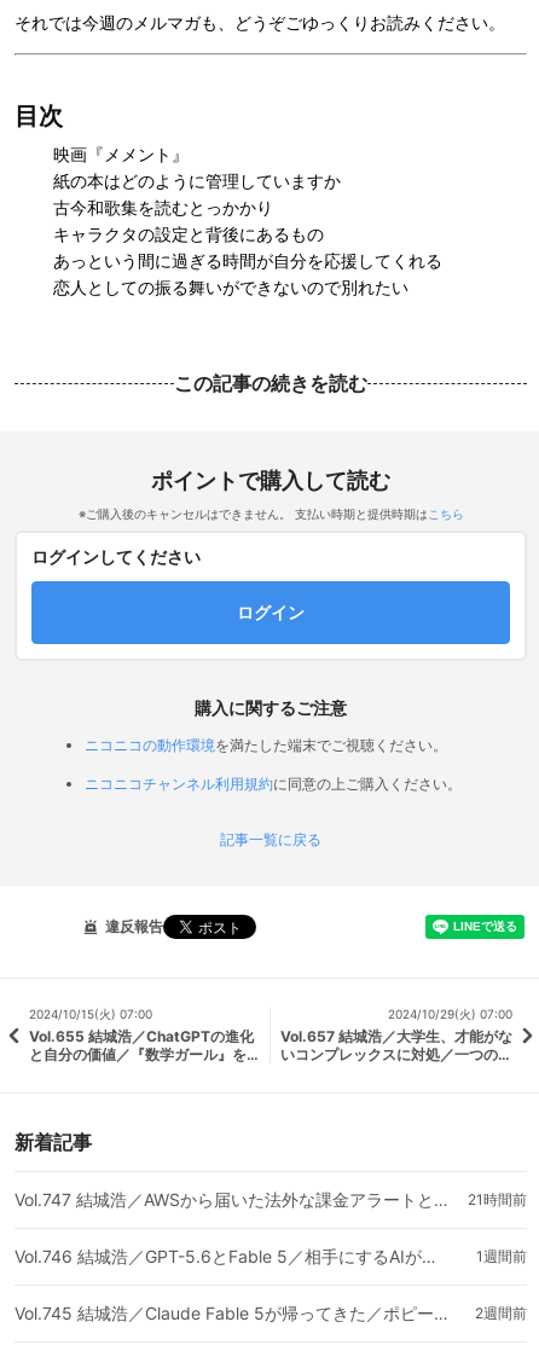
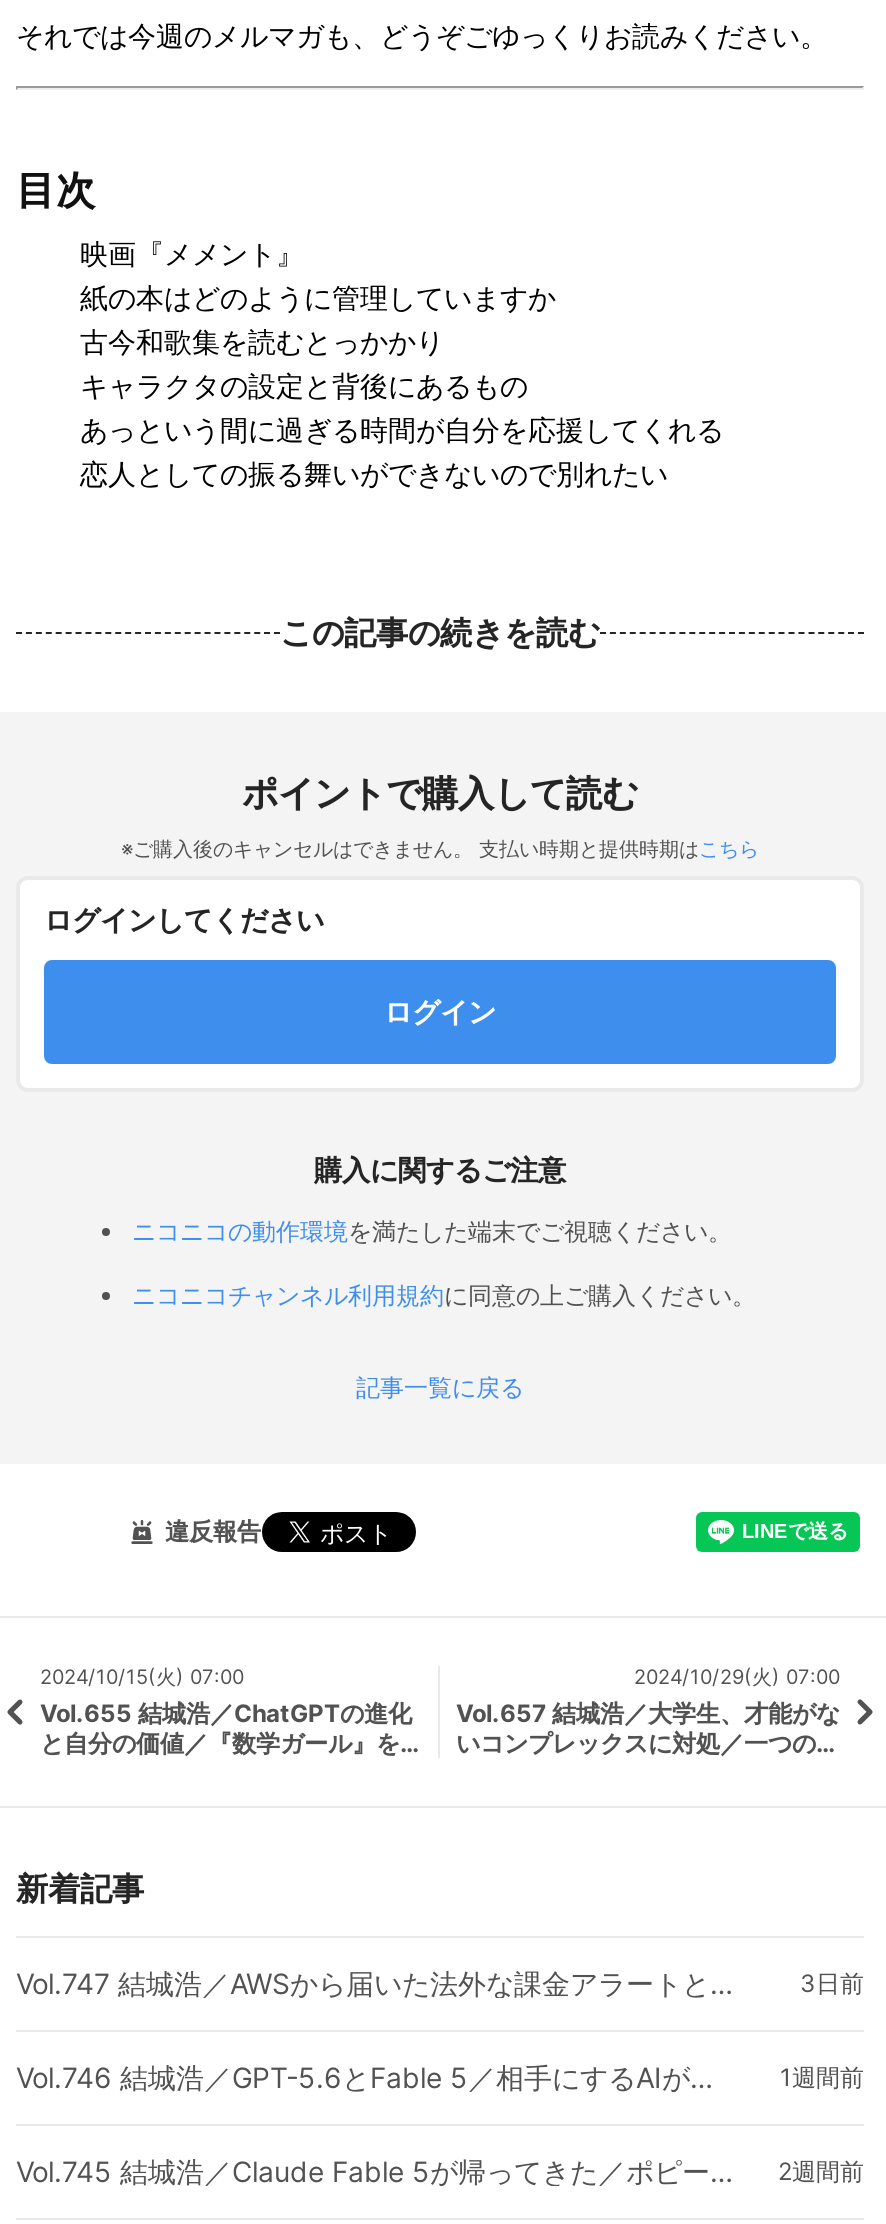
- 21時間前
+ 3日前
